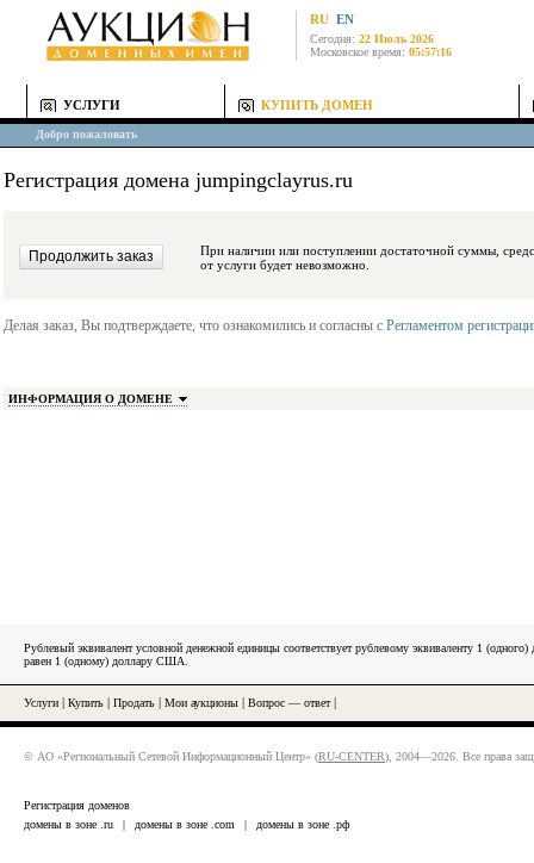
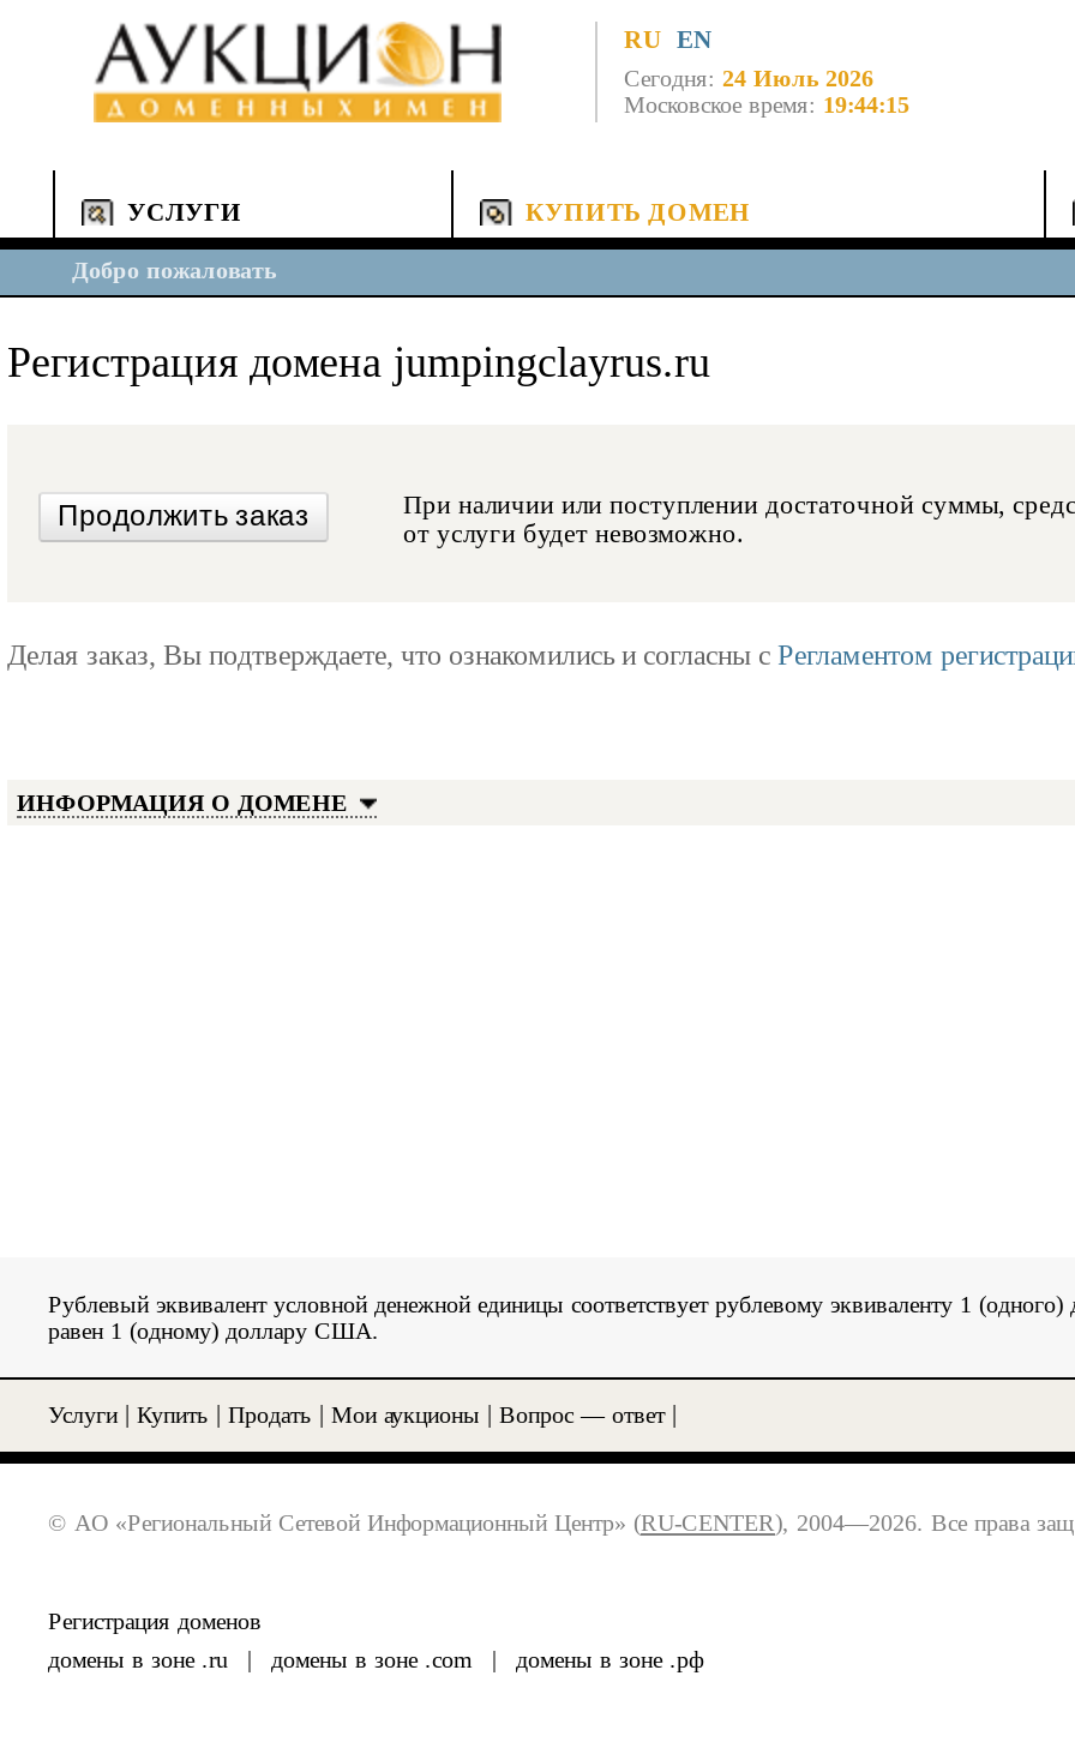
- Сегодня: 22 Июль 2026
+ Сегодня: 24 Июль 2026

- Московское время: 05:57:16
+ Московское время: 19:44:15
